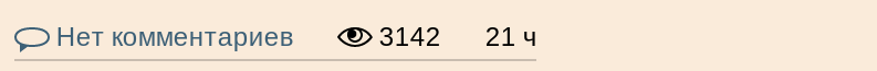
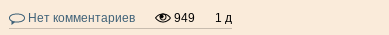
- 3142
- 21 ч
+ 949
+ 1 д
